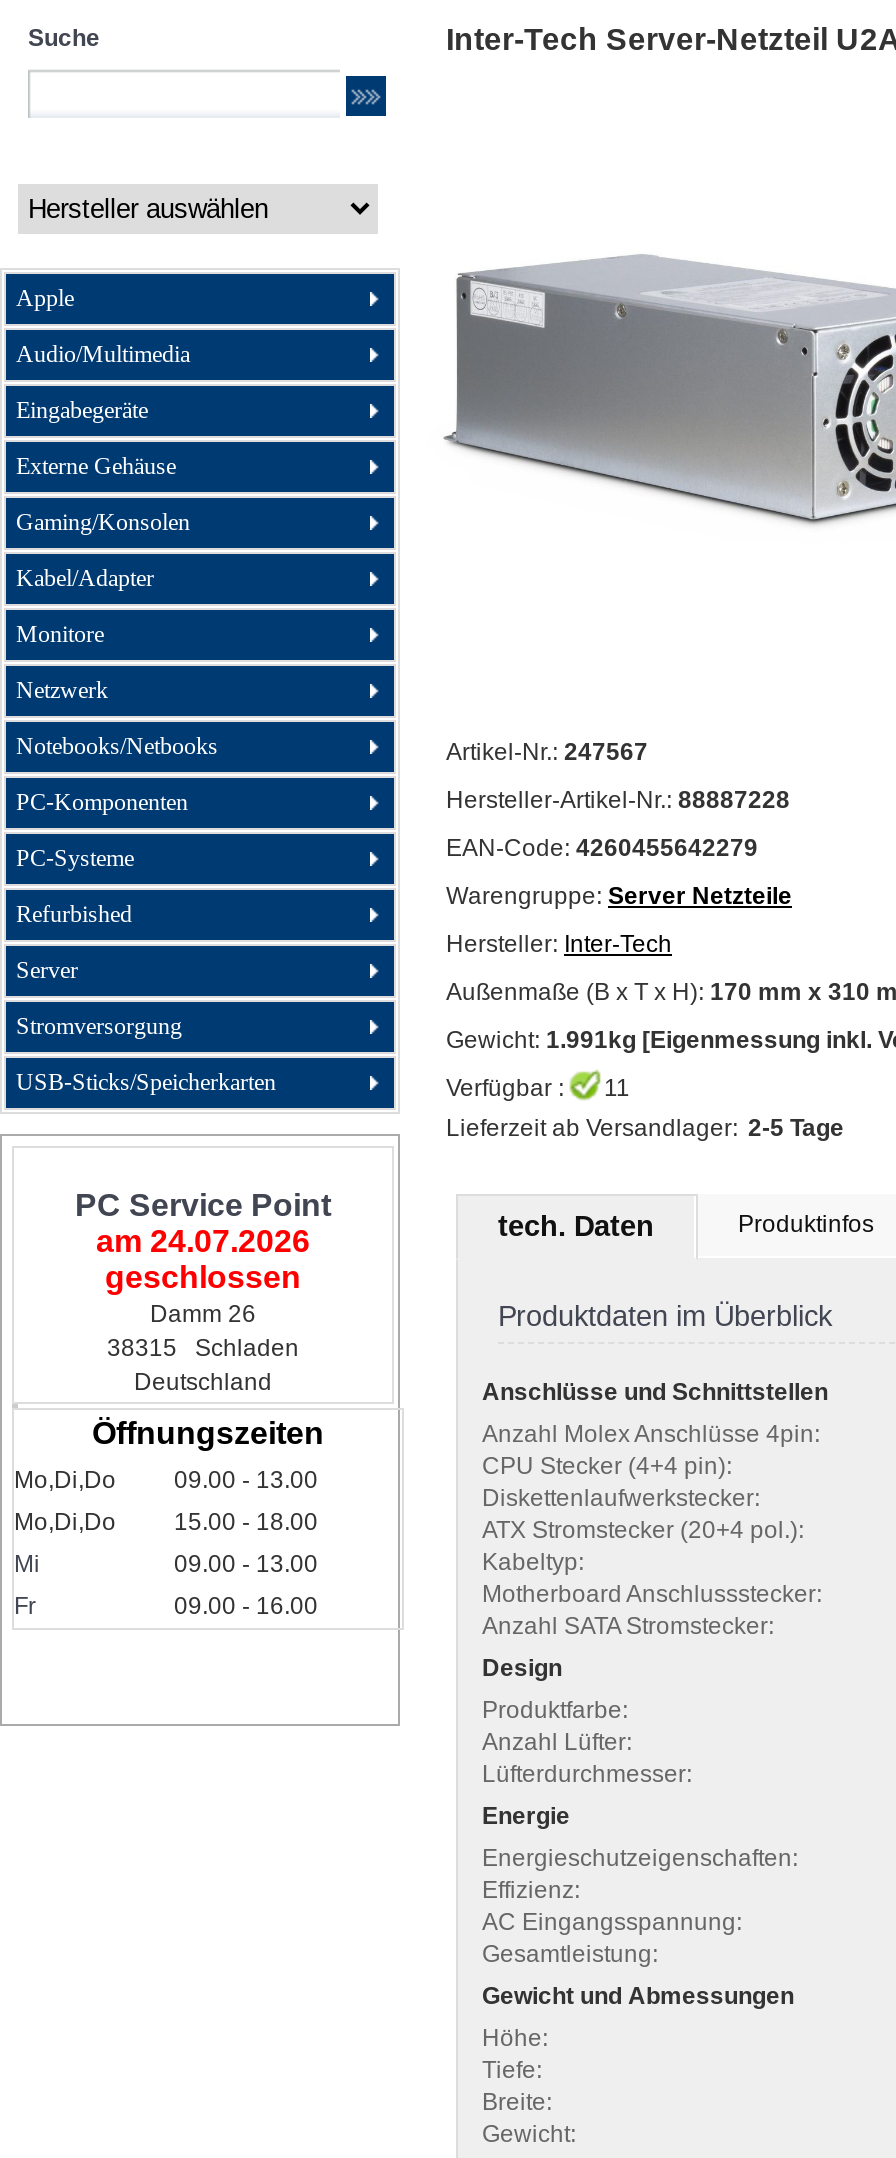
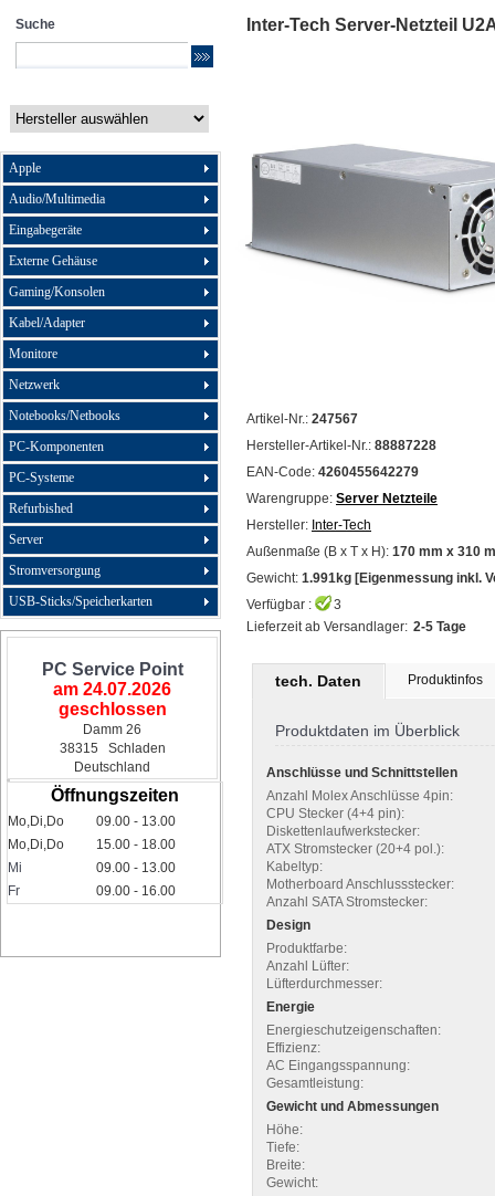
- Verfügbar : 11
+ Verfügbar : 3
